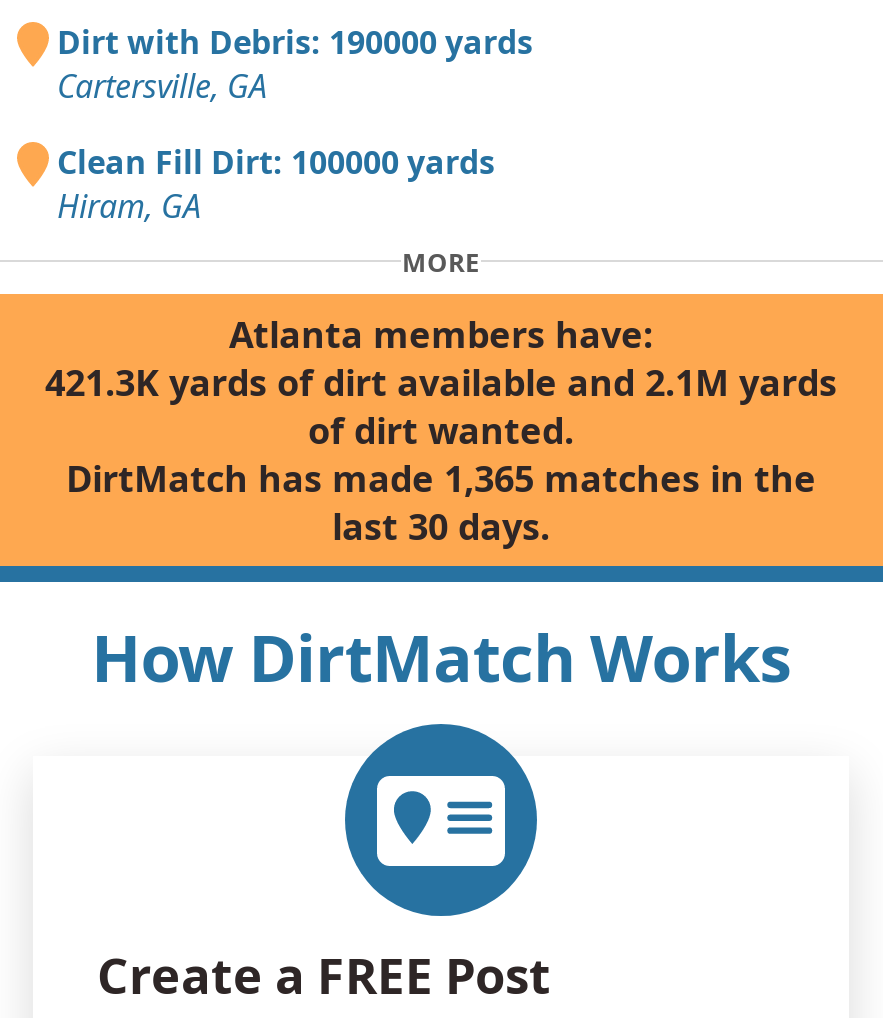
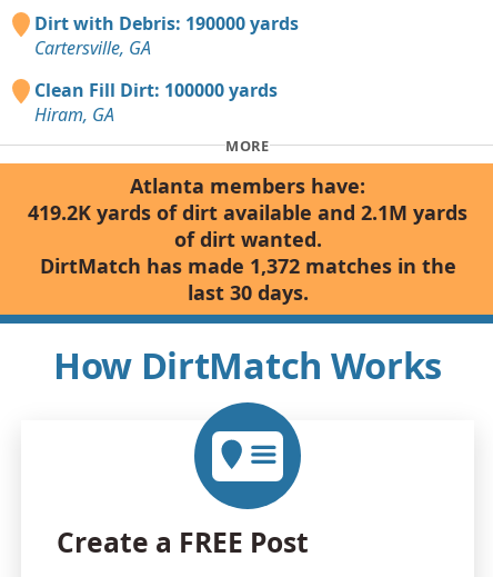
- 421.3K yards of dirt available and 2.1M yards
+ 419.2K yards of dirt available and 2.1M yards

- DirtMatch has made 1,365 matches in the
+ DirtMatch has made 1,372 matches in the
